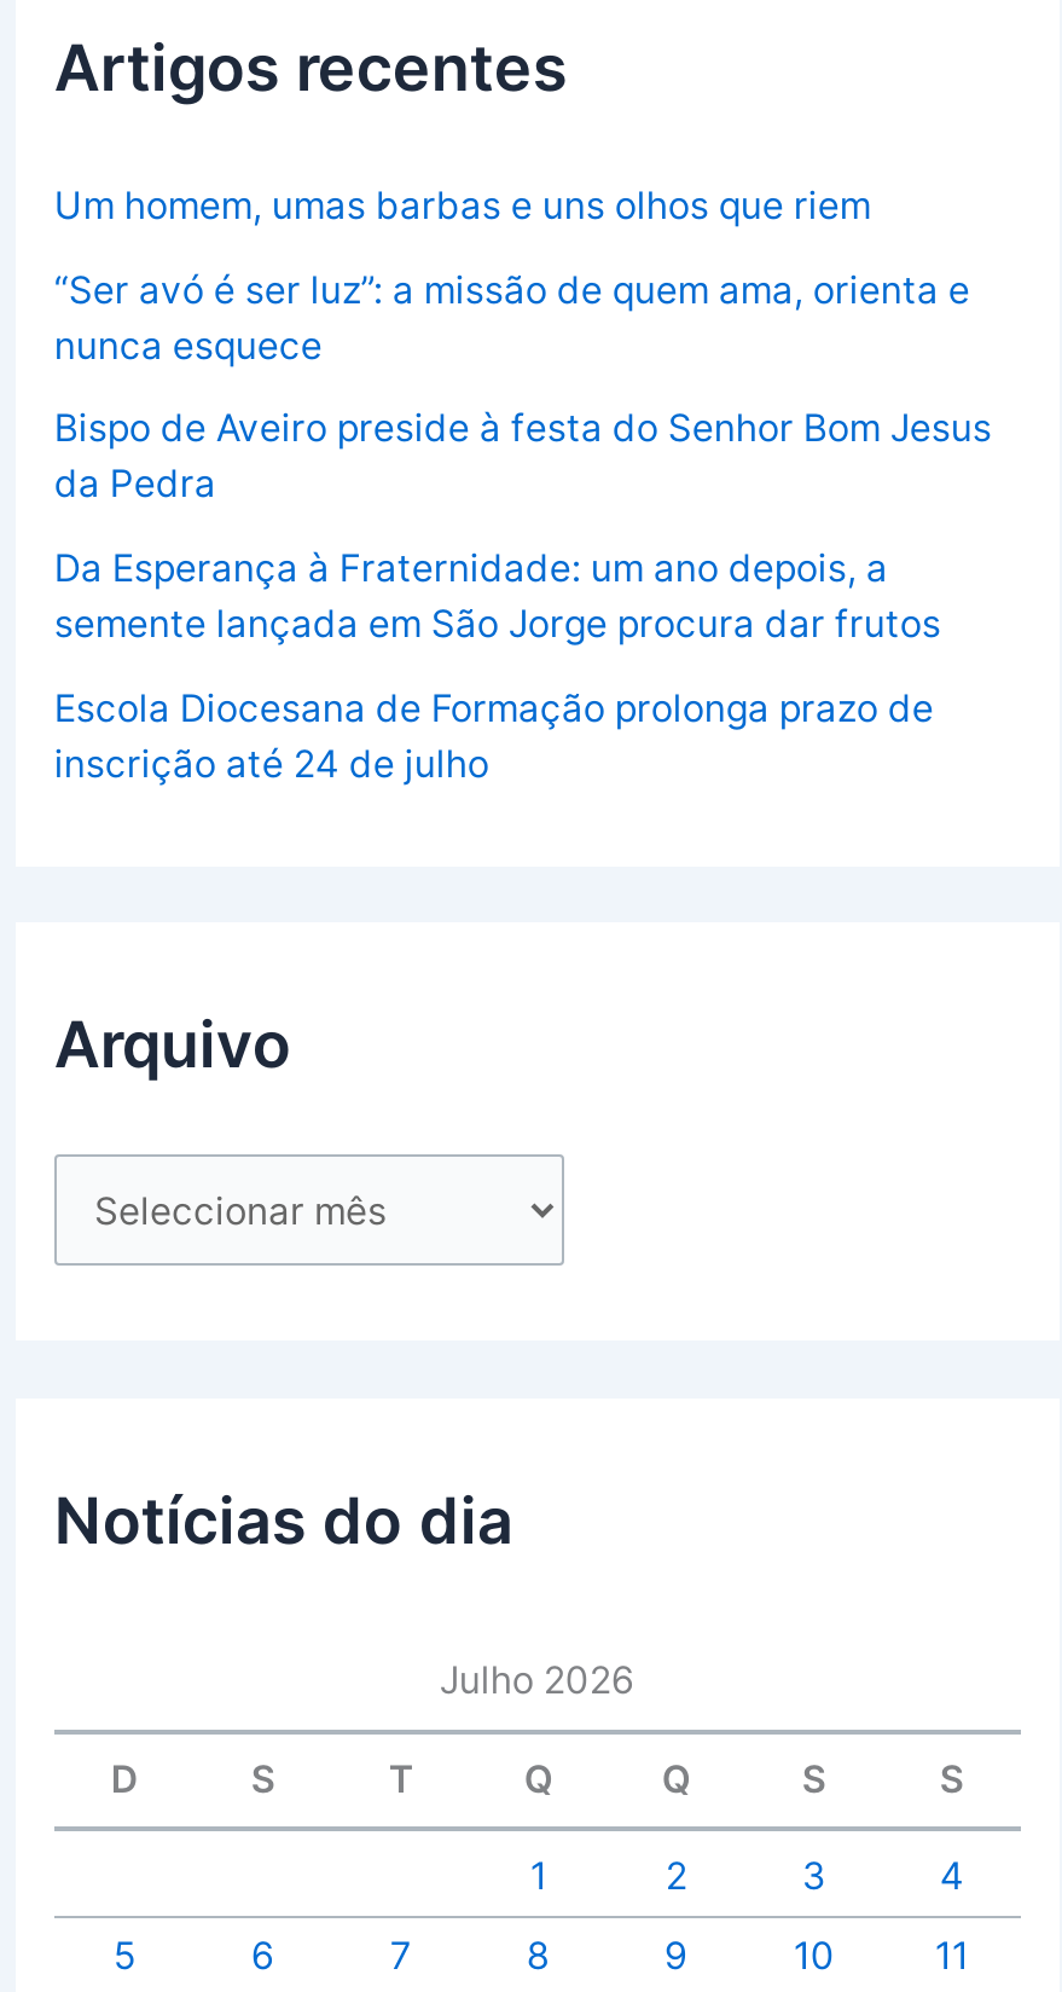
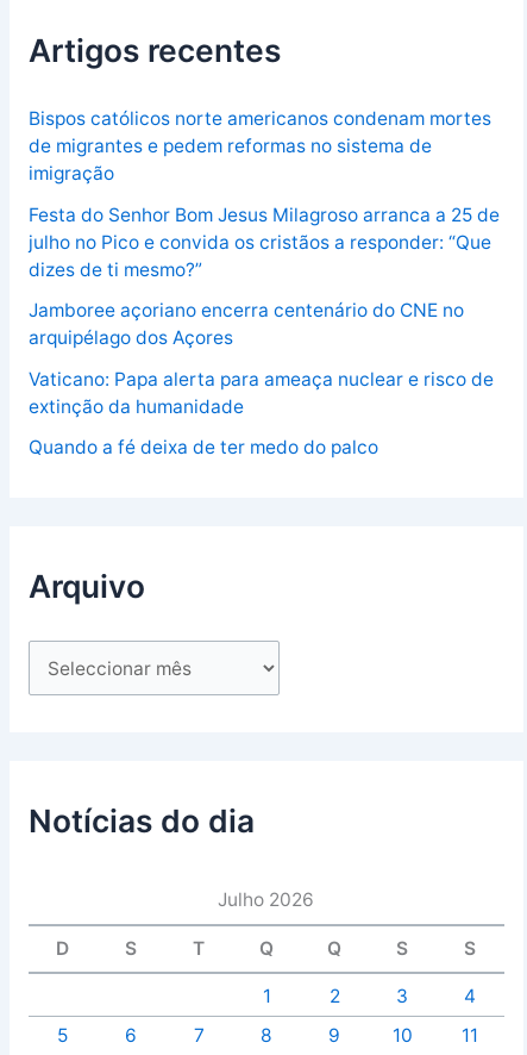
- Um homem, umas barbas e uns olhos que riem
+ Bispos católicos norte americanos condenam mortes
+ de migrantes e pedem reformas no sistema de
+ imigração

- “Ser avó é ser luz”: a missão de quem ama, orienta e
- nunca esquece
+ Festa do Senhor Bom Jesus Milagroso arranca a 25 de
+ julho no Pico e convida os cristãos a responder: “Que
+ dizes de ti mesmo?”

- Bispo de Aveiro preside à festa do Senhor Bom Jesus
- da Pedra
+ Jamboree açoriano encerra centenário do CNE no
+ arquipélago dos Açores

- Da Esperança à Fraternidade: um ano depois, a
- semente lançada em São Jorge procura dar frutos
+ Vaticano: Papa alerta para ameaça nuclear e risco de
+ extinção da humanidade

- Escola Diocesana de Formação prolonga prazo de
- inscrição até 24 de julho
+ Quando a fé deixa de ter medo do palco
